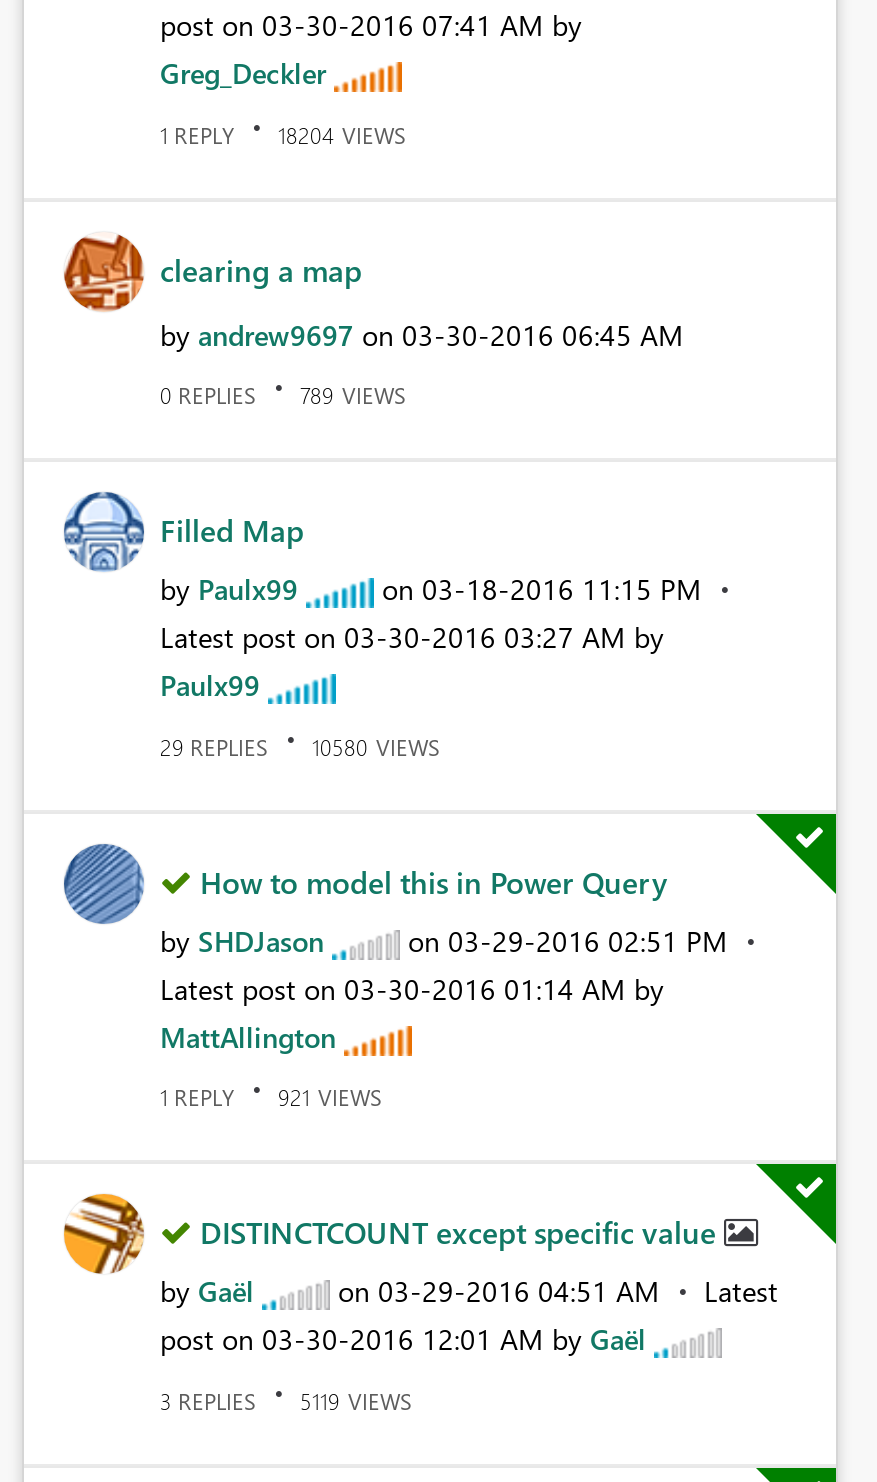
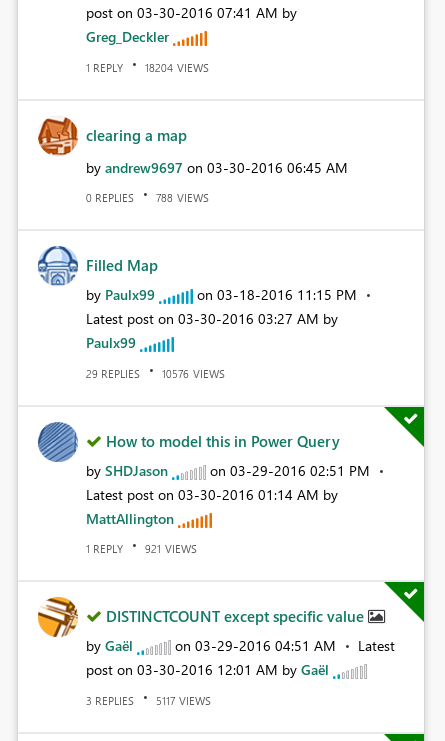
- 0 REPLIES 789 VIEWS
+ 0 REPLIES 788 VIEWS

- 29 REPLIES 10580 VIEWS
+ 29 REPLIES 10576 VIEWS

- 3 REPLIES 5119 VIEWS
+ 3 REPLIES 5117 VIEWS
